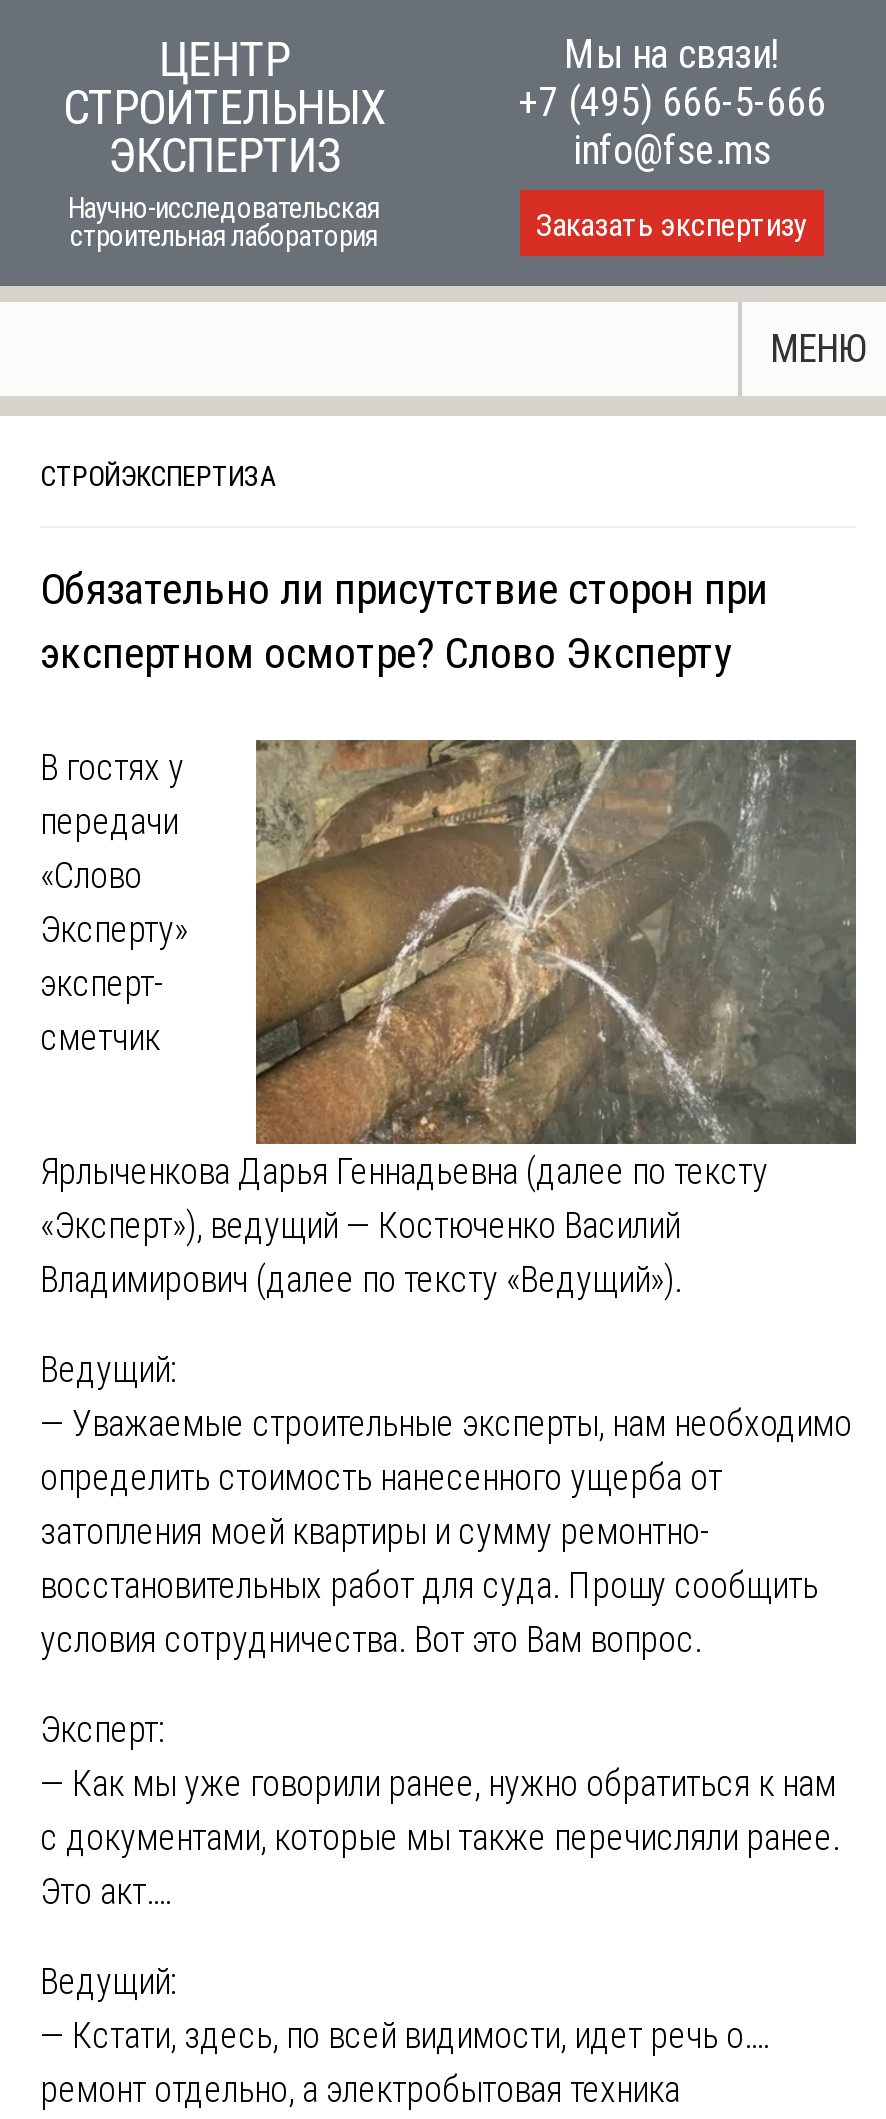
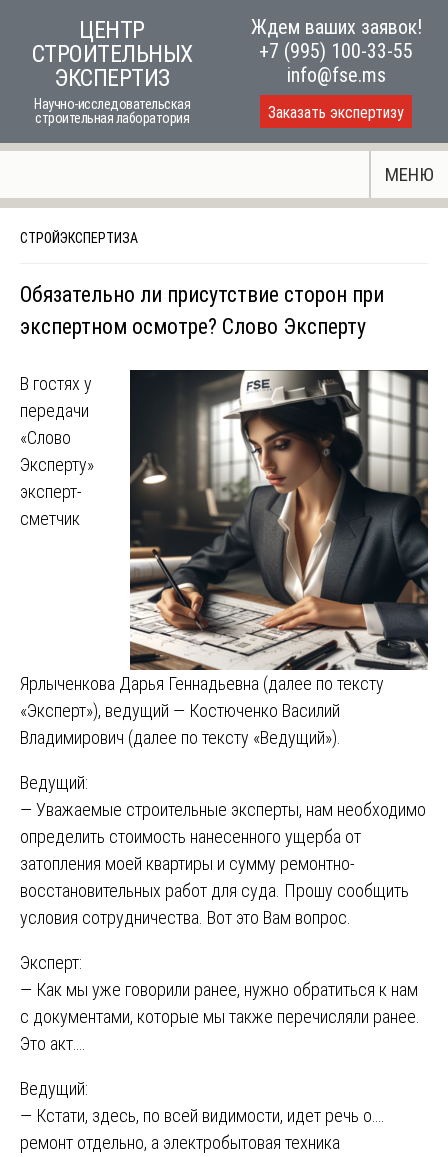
- Мы на связи!
- +7 (495) 666-5-666
+ Ждем ваших заявок!
+ +7 (995) 100-33-55

- [image]
+ [image]
